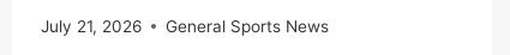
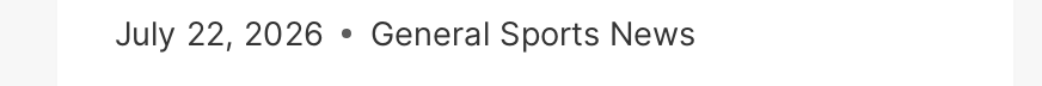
- July 21, 2026 General Sports News
+ July 22, 2026 General Sports News
